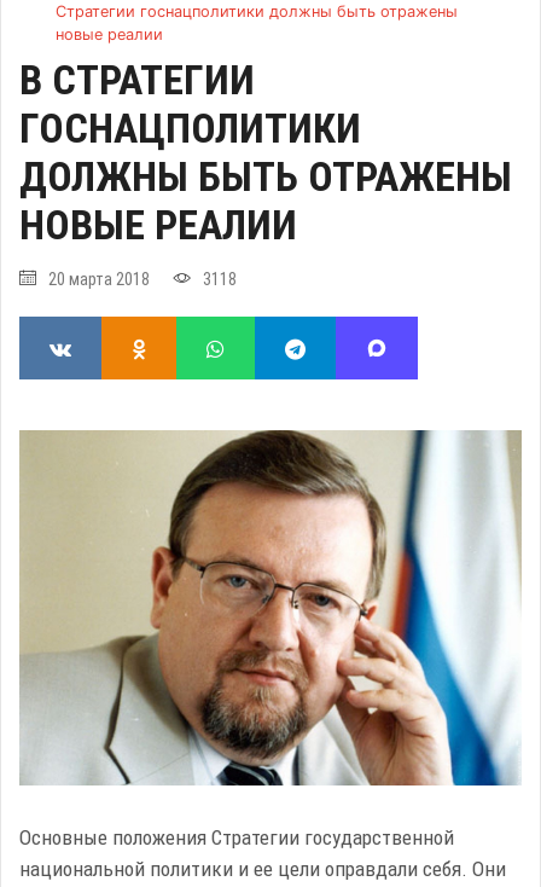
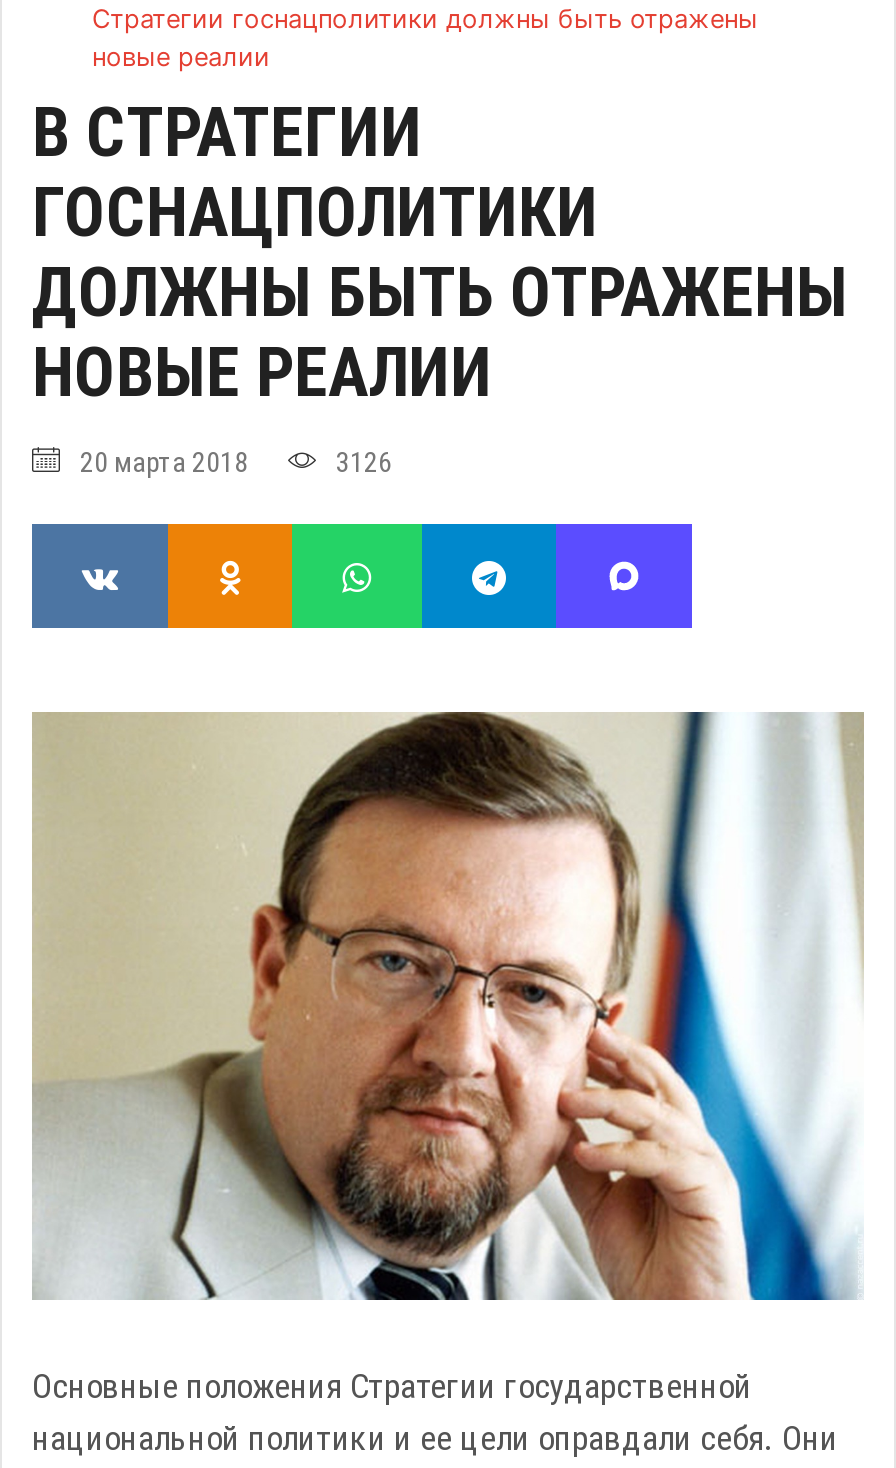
- 3118
+ 3126
